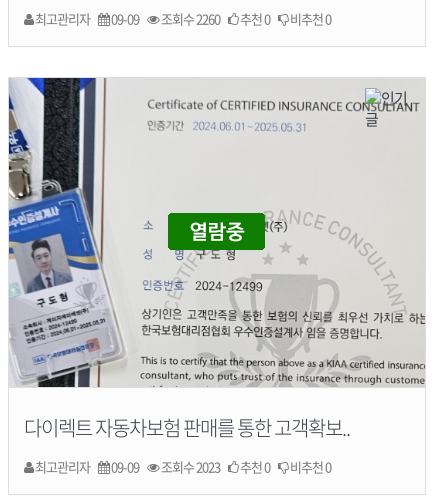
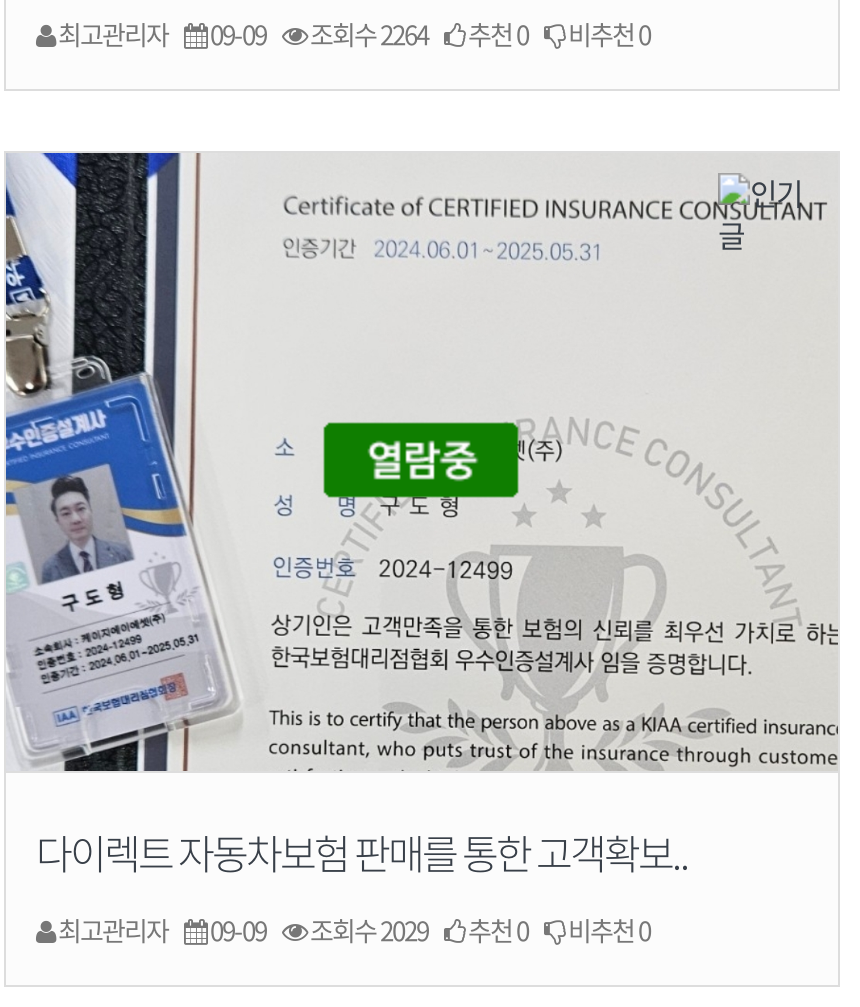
- 최고관리자 09-09 조회수 2260 추천 0 비추천 0
+ 최고관리자 09-09 조회수 2264 추천 0 비추천 0

- 조회수 2023
+ 조회수 2029
